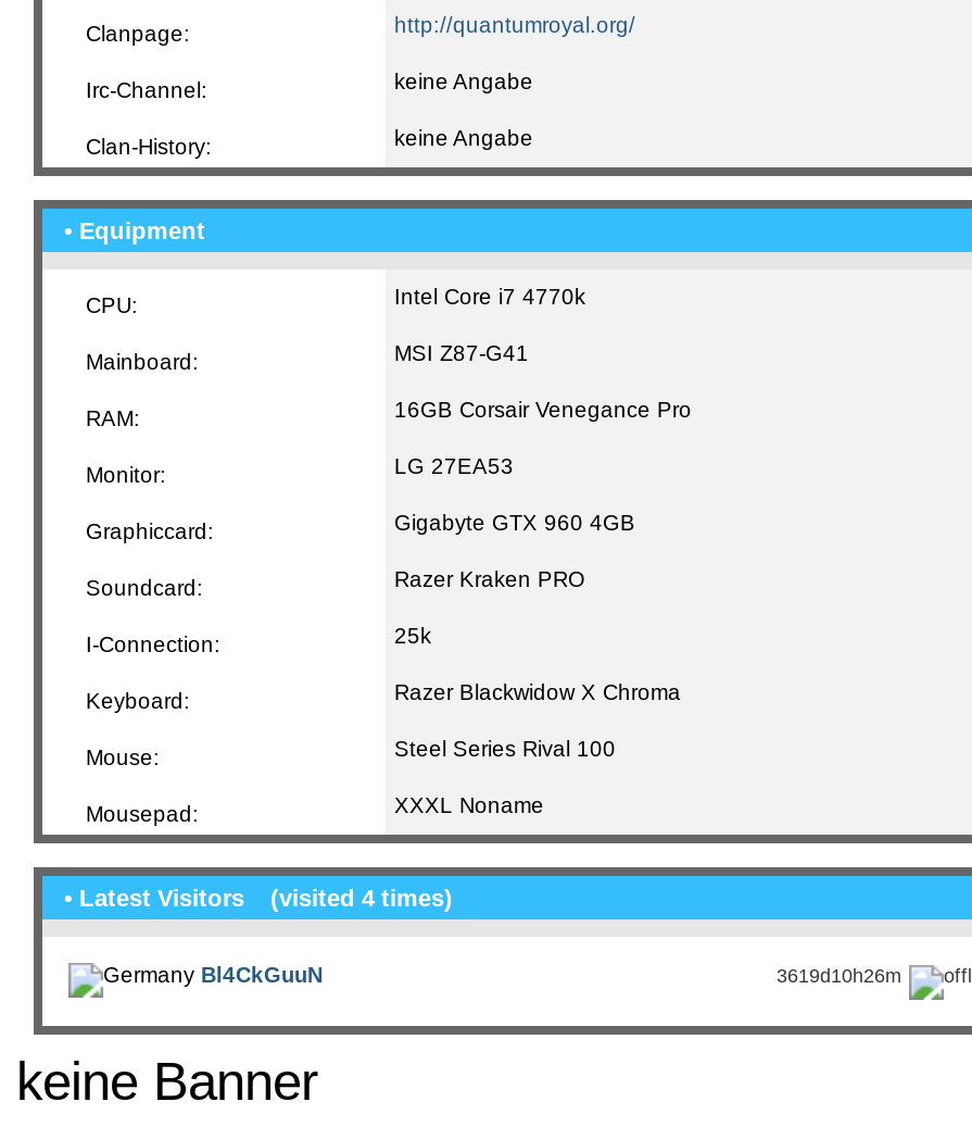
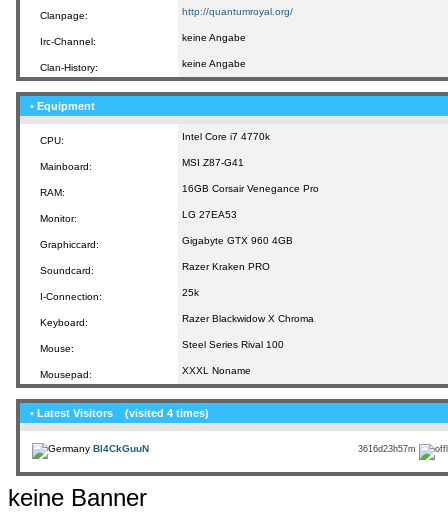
- 3619d10h26m
+ 3616d23h57m
